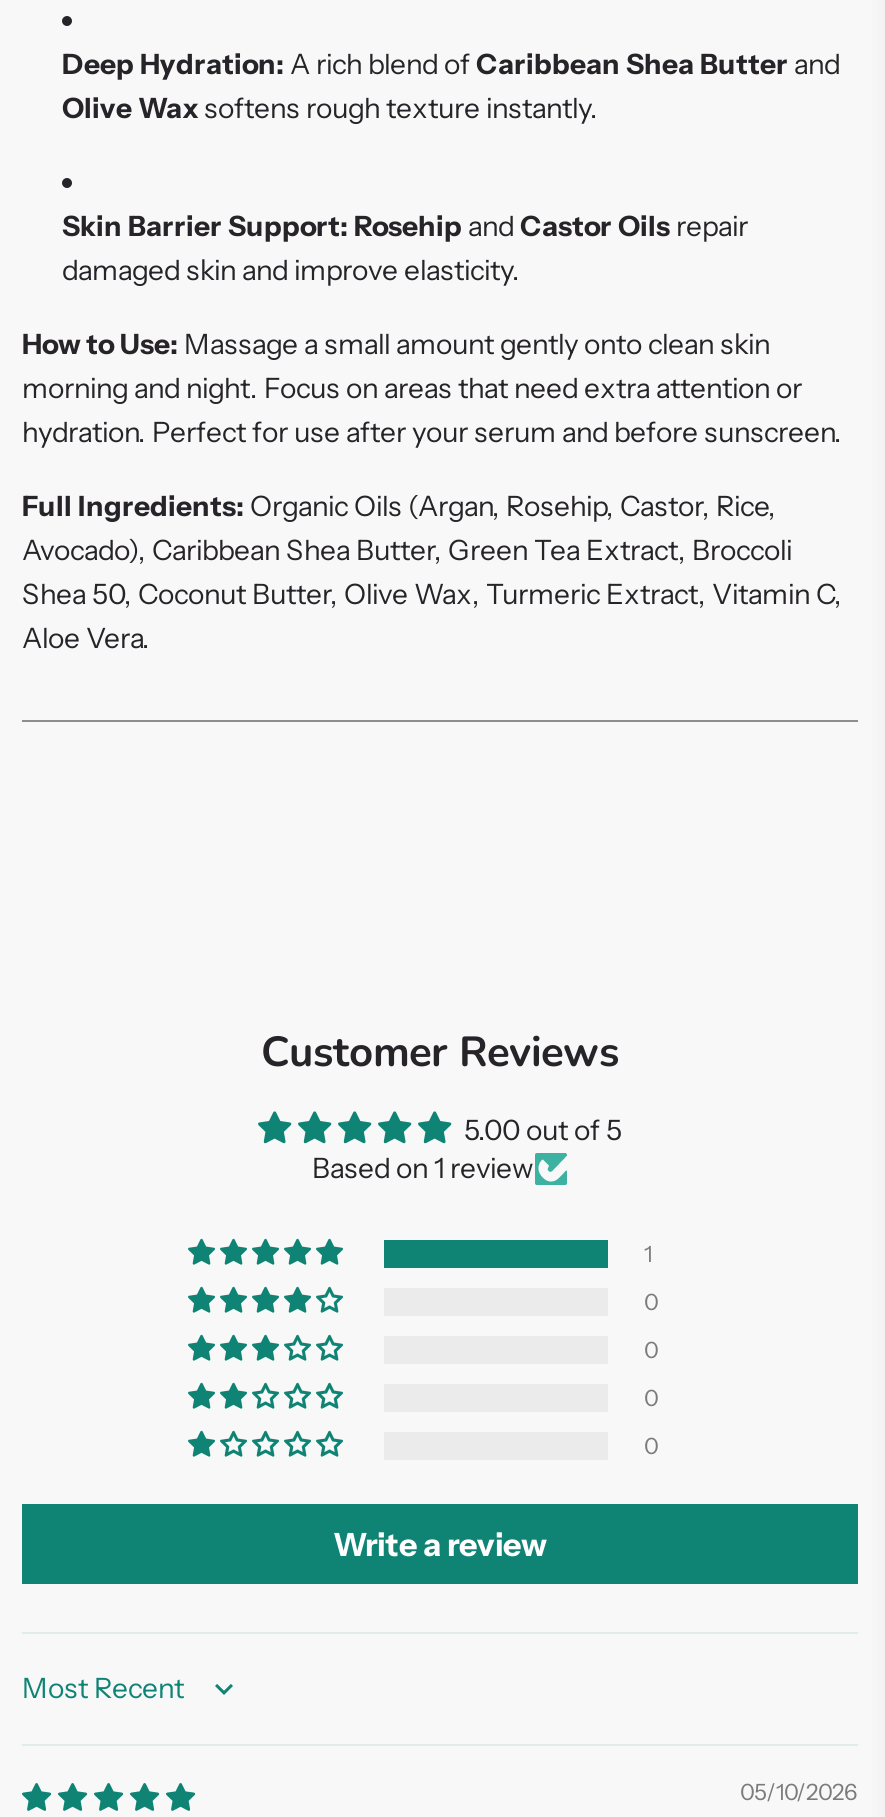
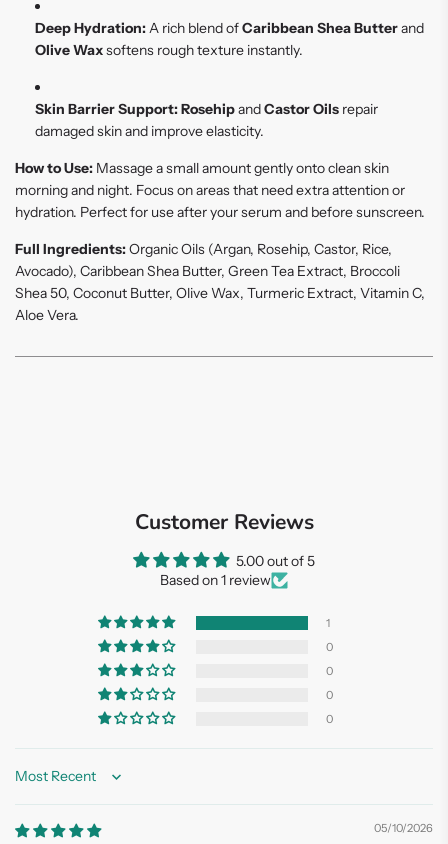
- Write a review
